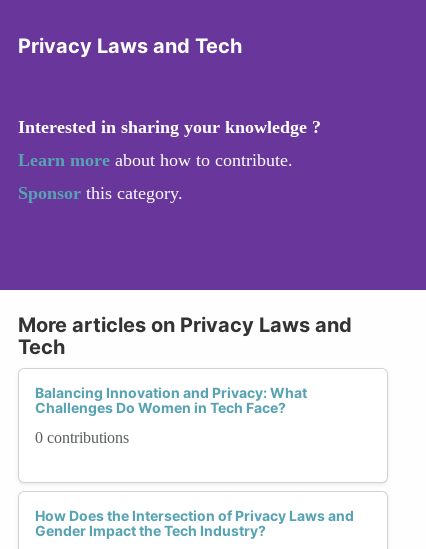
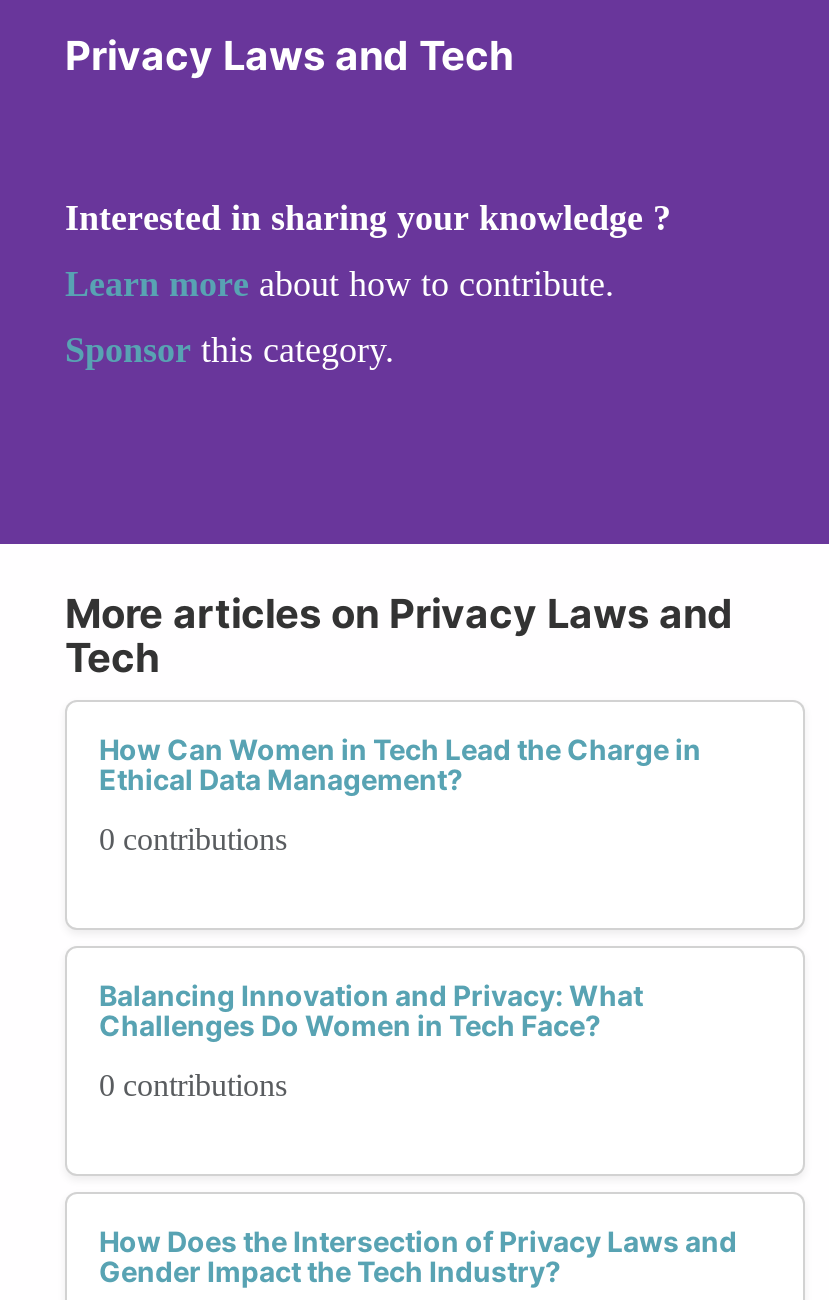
+ How Can Women in Tech Lead the Charge in
+ Ethical Data Management?
+ 0 contributions
